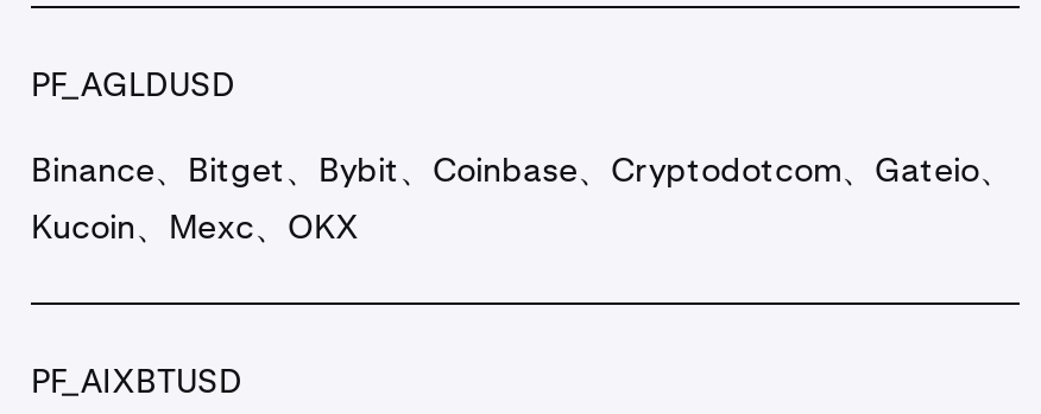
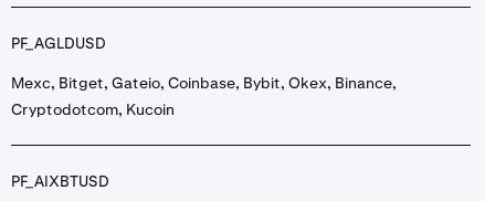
- Binance、Bitget、Bybit、Coinbase、Cryptodotcom、Gateio、
- Kucoin、Mexc、OKX
+ Mexc, Bitget, Gateio, Coinbase, Bybit, Okex, Binance,
+ Cryptodotcom, Kucoin
